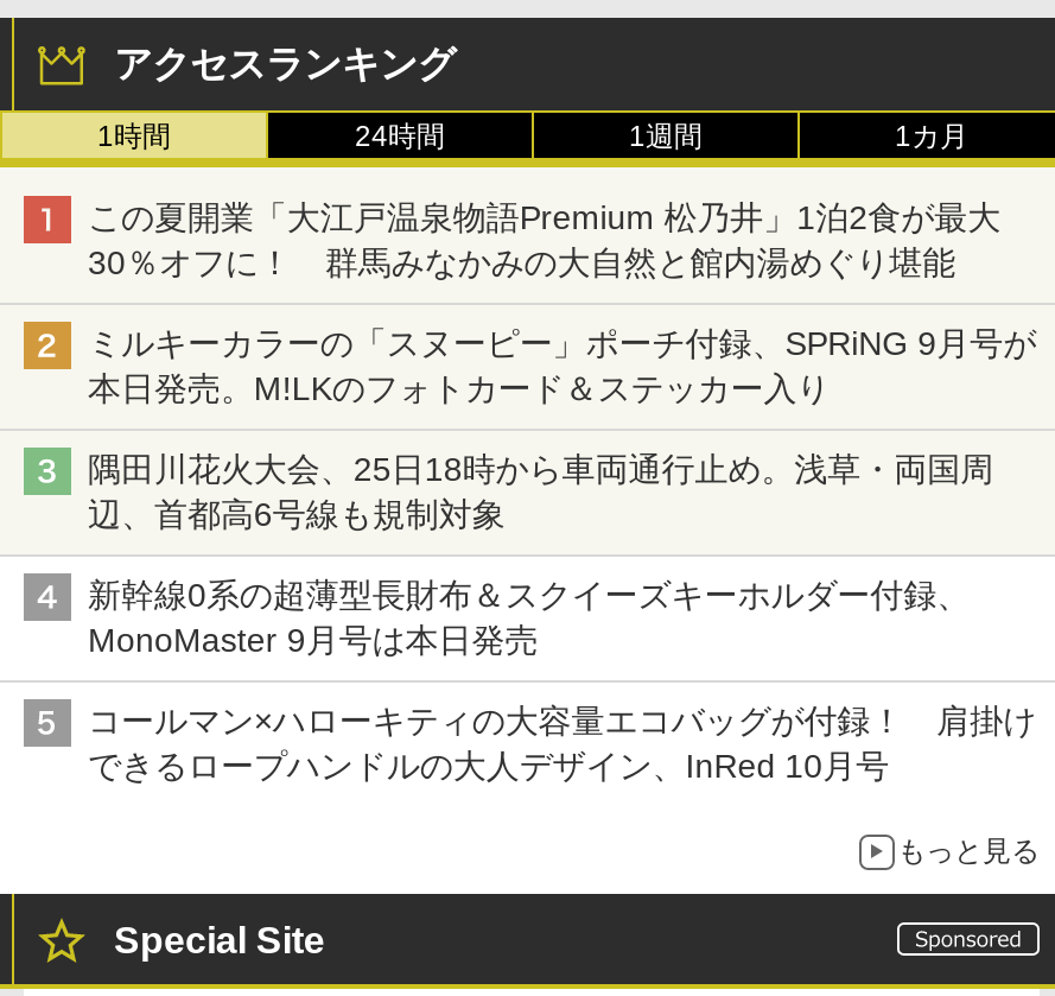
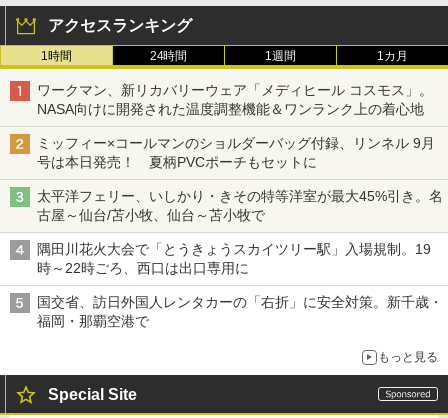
- この夏開業「大江戸温泉物語Premium 松乃井」1泊2食が最大
- 30％オフに！ 群馬みなかみの大自然と館内湯めぐり堪能
+ ワークマン、新リカバリーウェア「メディヒール コスモス」。
+ NASA向けに開発された温度調整機能＆ワンランク上の着心地

- ミルキーカラーの「スヌーピー」ポーチ付録、SPRiNG 9月号が
- 本日発売。M!LKのフォトカード＆ステッカー入り
+ ミッフィー×コールマンのショルダーバッグ付録、リンネル 9月
+ 号は本日発売！ 夏柄PVCポーチもセットに

- 隅田川花火大会、25日18時から車両通行止め。浅草・両国周
- 辺、首都高6号線も規制対象
+ 太平洋フェリー、いしかり・きその特等洋室が最大45%引き。名
+ 古屋～仙台/苫小牧、仙台～苫小牧で

- 新幹線0系の超薄型長財布＆スクイーズキーホルダー付録、
- MonoMaster 9月号は本日発売
+ 隅田川花火大会で「とうきょうスカイツリー駅」入場規制。19
+ 時～22時ごろ、西口は出口専用に

- コールマン×ハローキティの大容量エコバッグが付録！ 肩掛け
- できるロープハンドルの大人デザイン、InRed 10月号
+ 国交省、訪日外国人レンタカーの「右折」に安全対策。新千歳・
+ 福岡・那覇空港で
